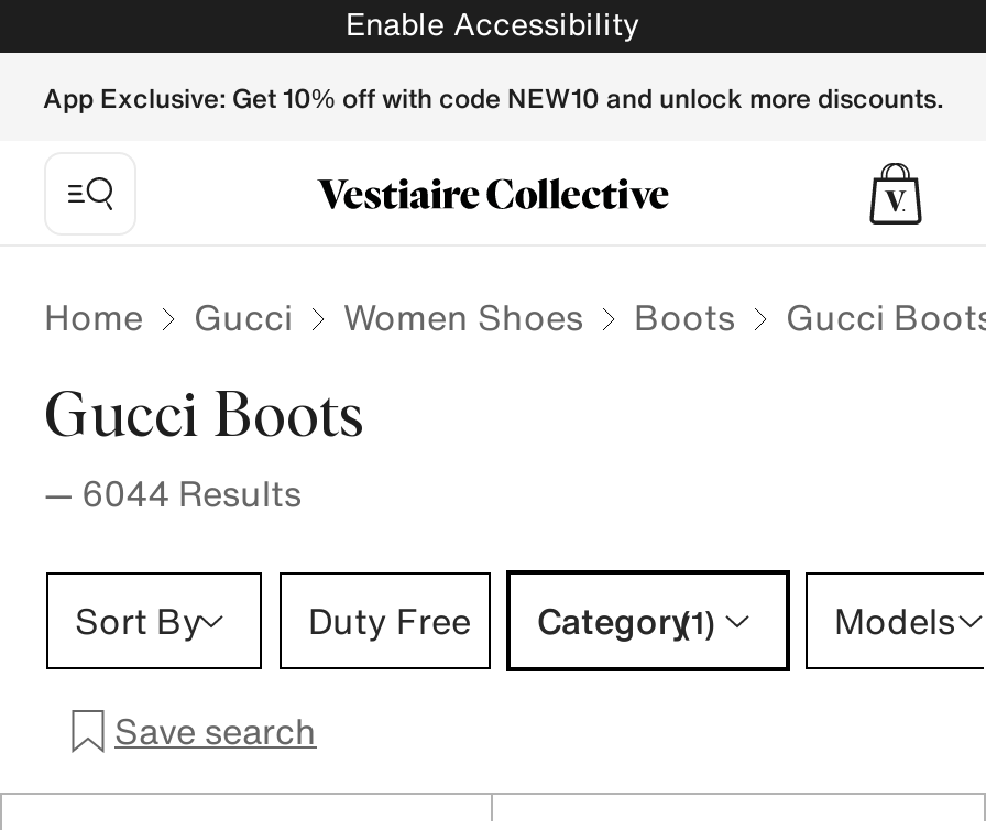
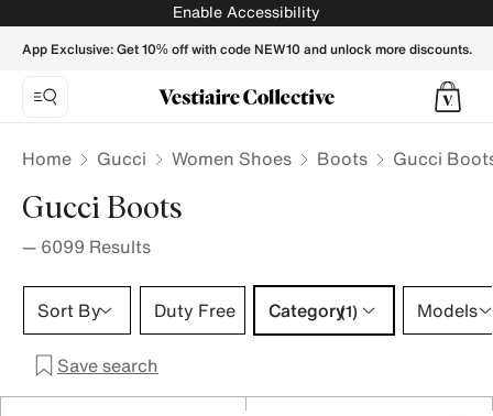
- — 6044 Results
+ — 6099 Results
